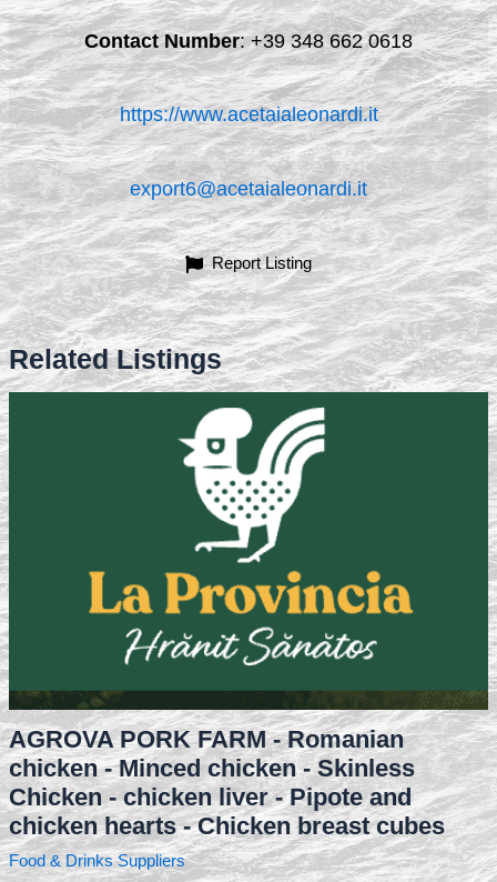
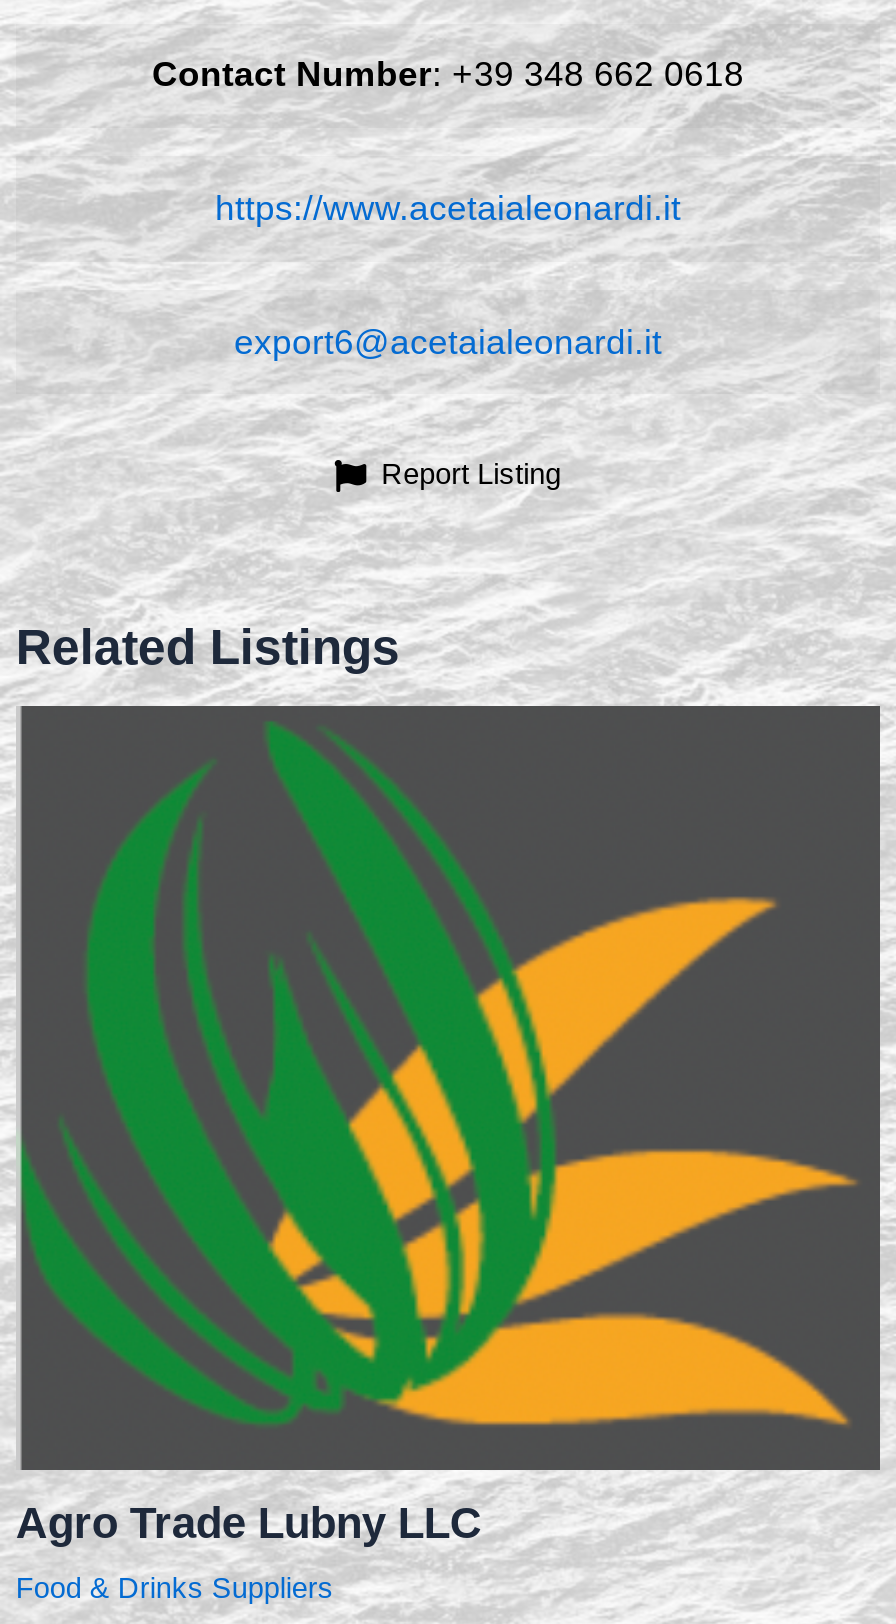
- [image]
- AGROVA PORK FARM - Romanian
- chicken - Minced chicken - Skinless
- Chicken - chicken liver - Pipote and
- chicken hearts - Chicken breast cubes
+ [image]
+ Agro Trade Lubny LLC
